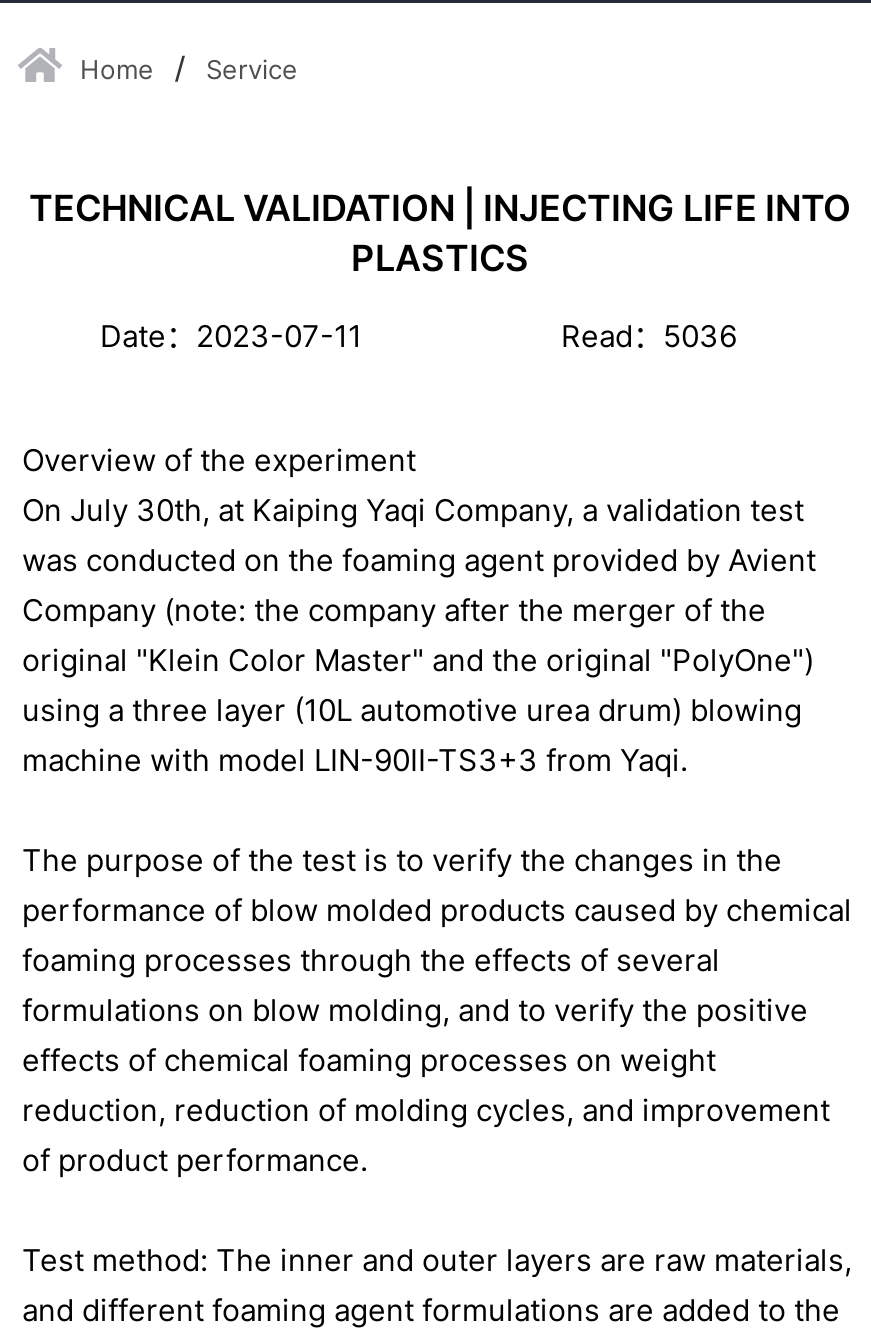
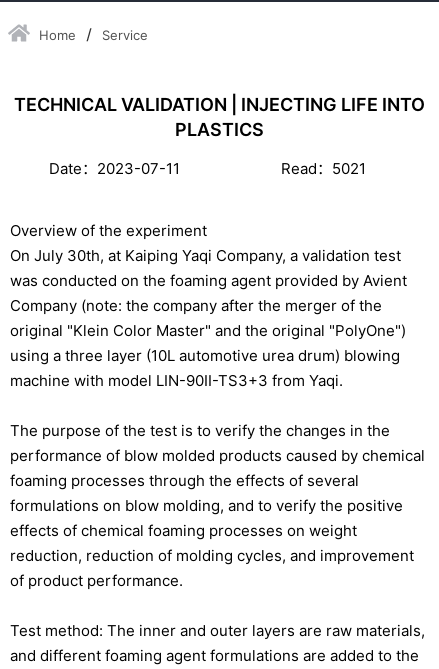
- Read：5036
+ Read：5021
